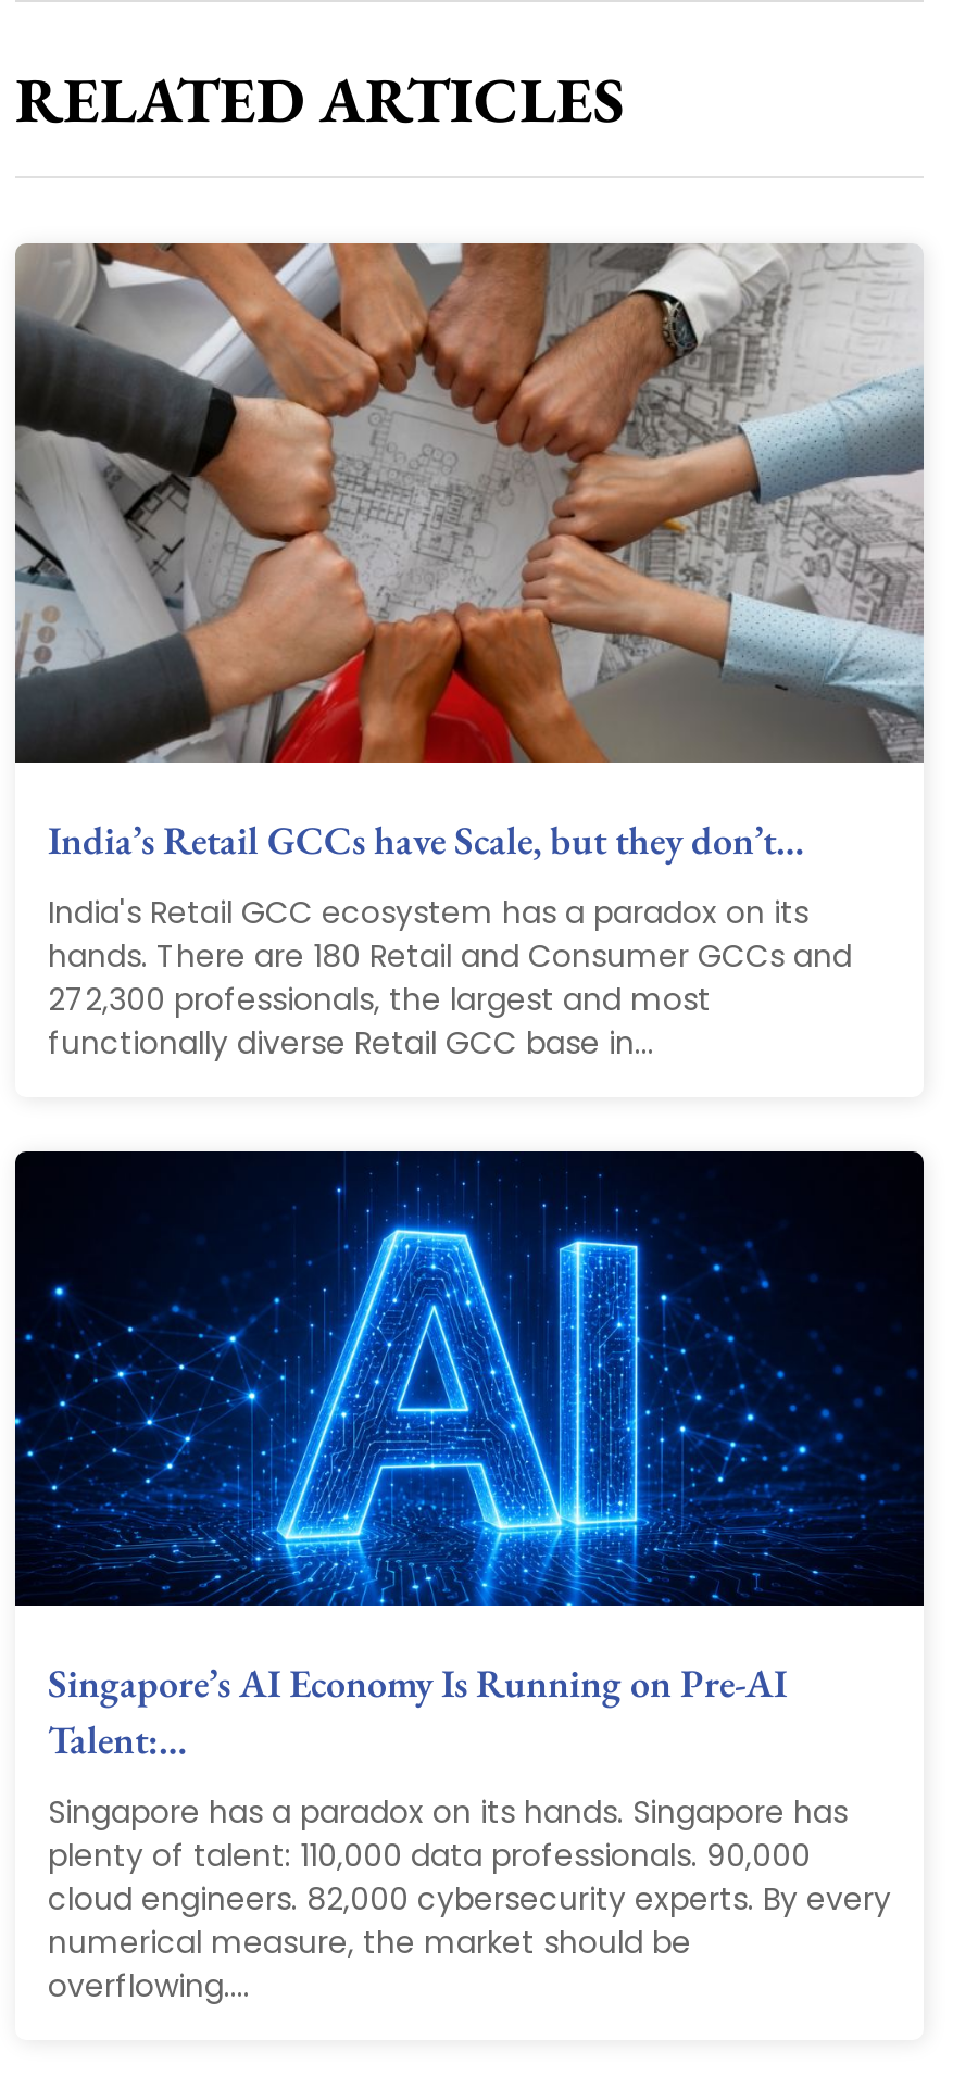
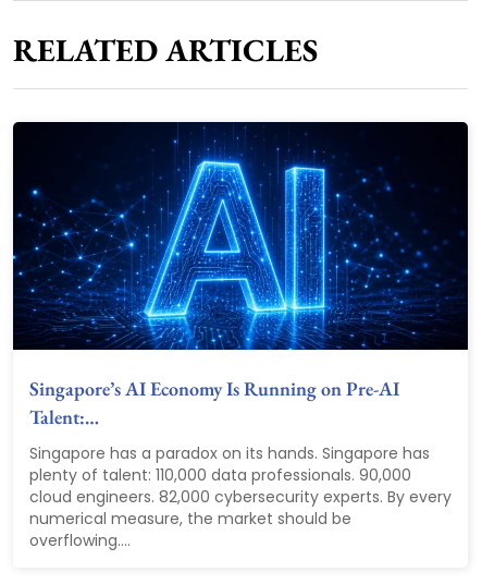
- [image]
- India’s Retail GCCs have Scale, but they don’t…
- India's Retail GCC ecosystem has a paradox on its
- hands. There are 180 Retail and Consumer GCCs and
- 272,300 professionals, the largest and most
- functionally diverse Retail GCC base in...
